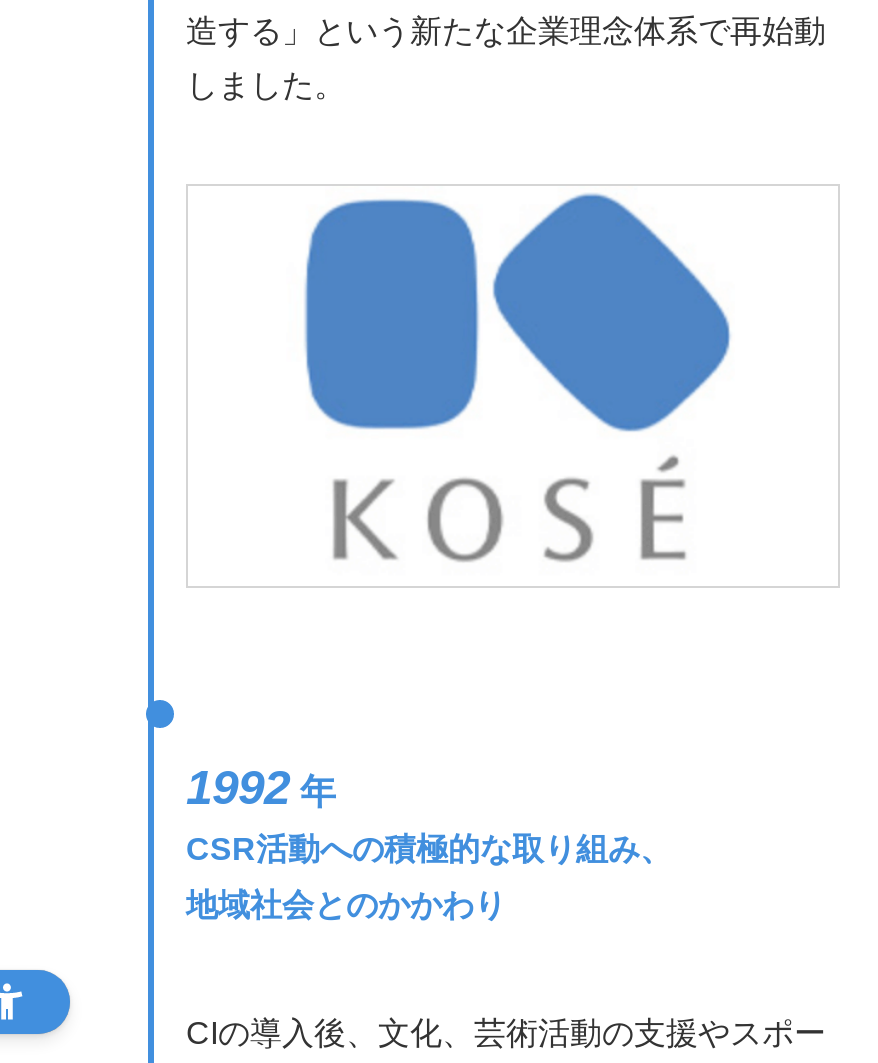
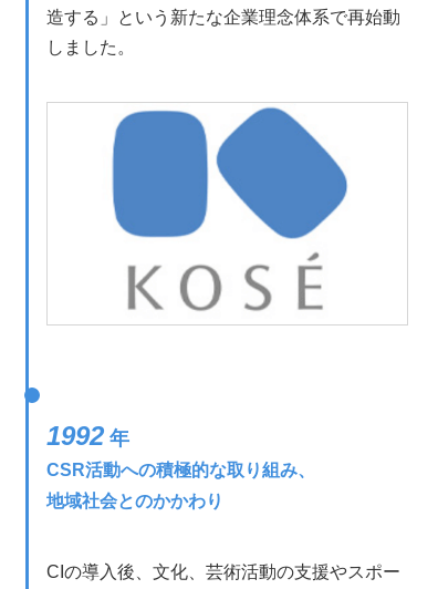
- [image]
